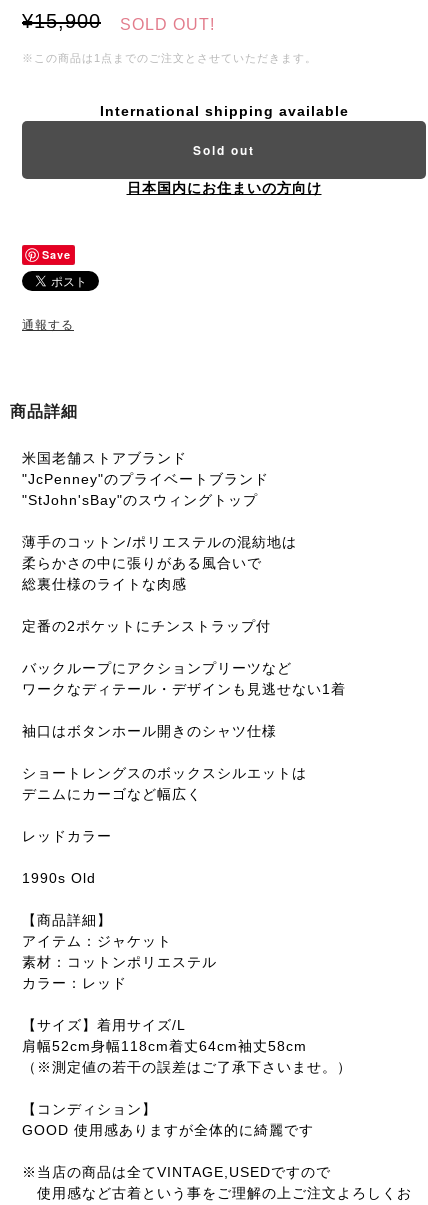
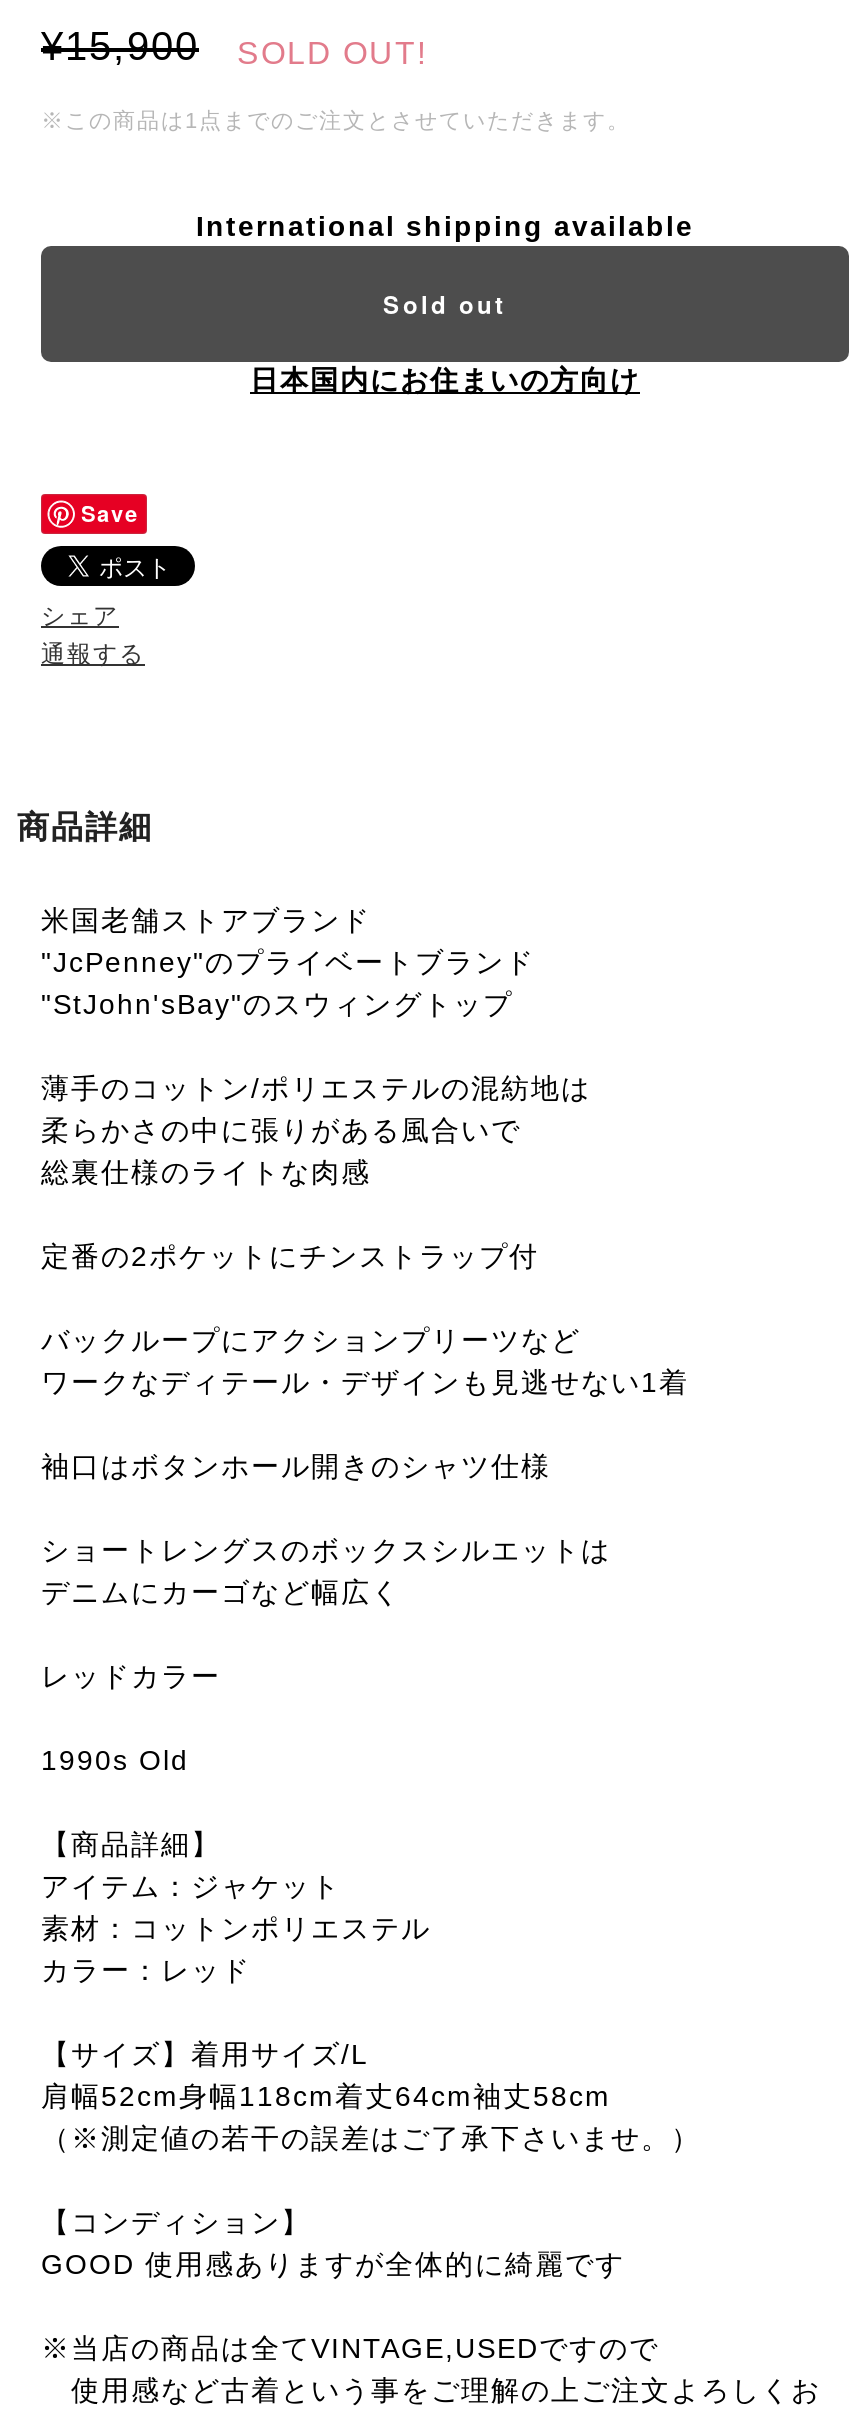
+ シェア
